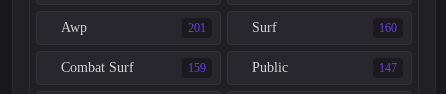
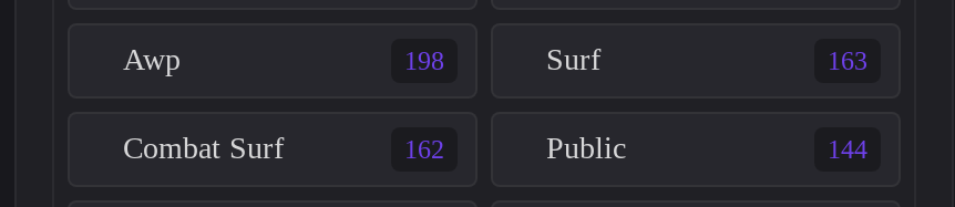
- 201
+ 198

- 160
+ 163

- 159
+ 162

- 147
+ 144
